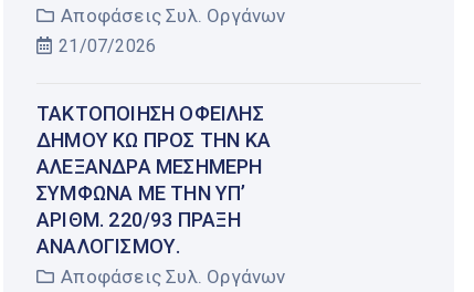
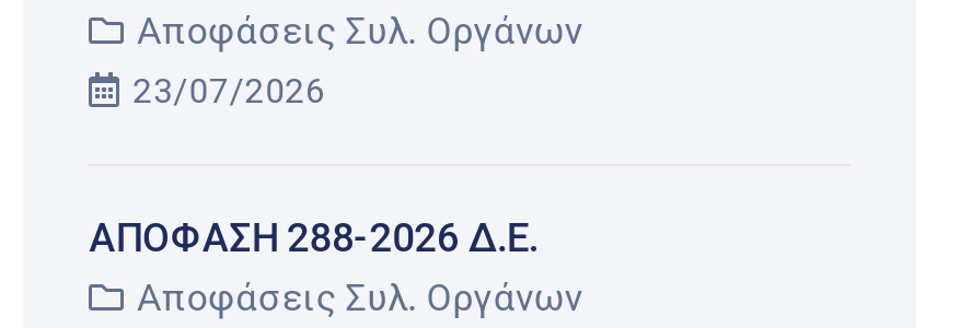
- 21/07/2026
+ 23/07/2026

- ΤΑΚΤΟΠΟΊΗΣΗ ΟΦΕΙΛΉΣ
- ΔΉΜΟΥ ΚΩ ΠΡΟΣ ΤΗΝ ΚΑ
- ΑΛΕΞΆΝΔΡΑ ΜΕΣΗΜΈΡΗ
- ΣΎΜΦΩΝΑ ΜΕ ΤΗΝ ΥΠ’
- ΑΡΙΘΜ. 220/93 ΠΡΆΞΗ
- ΑΝΑΛΟΓΙΣΜΟΎ.
+ ΑΠΌΦΑΣΗ 288-2026 Δ.Ε.
